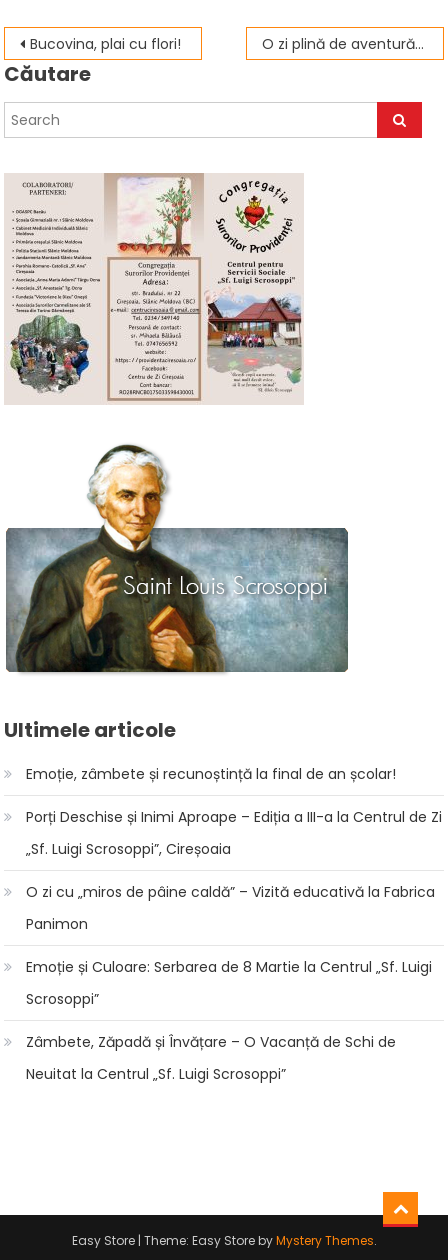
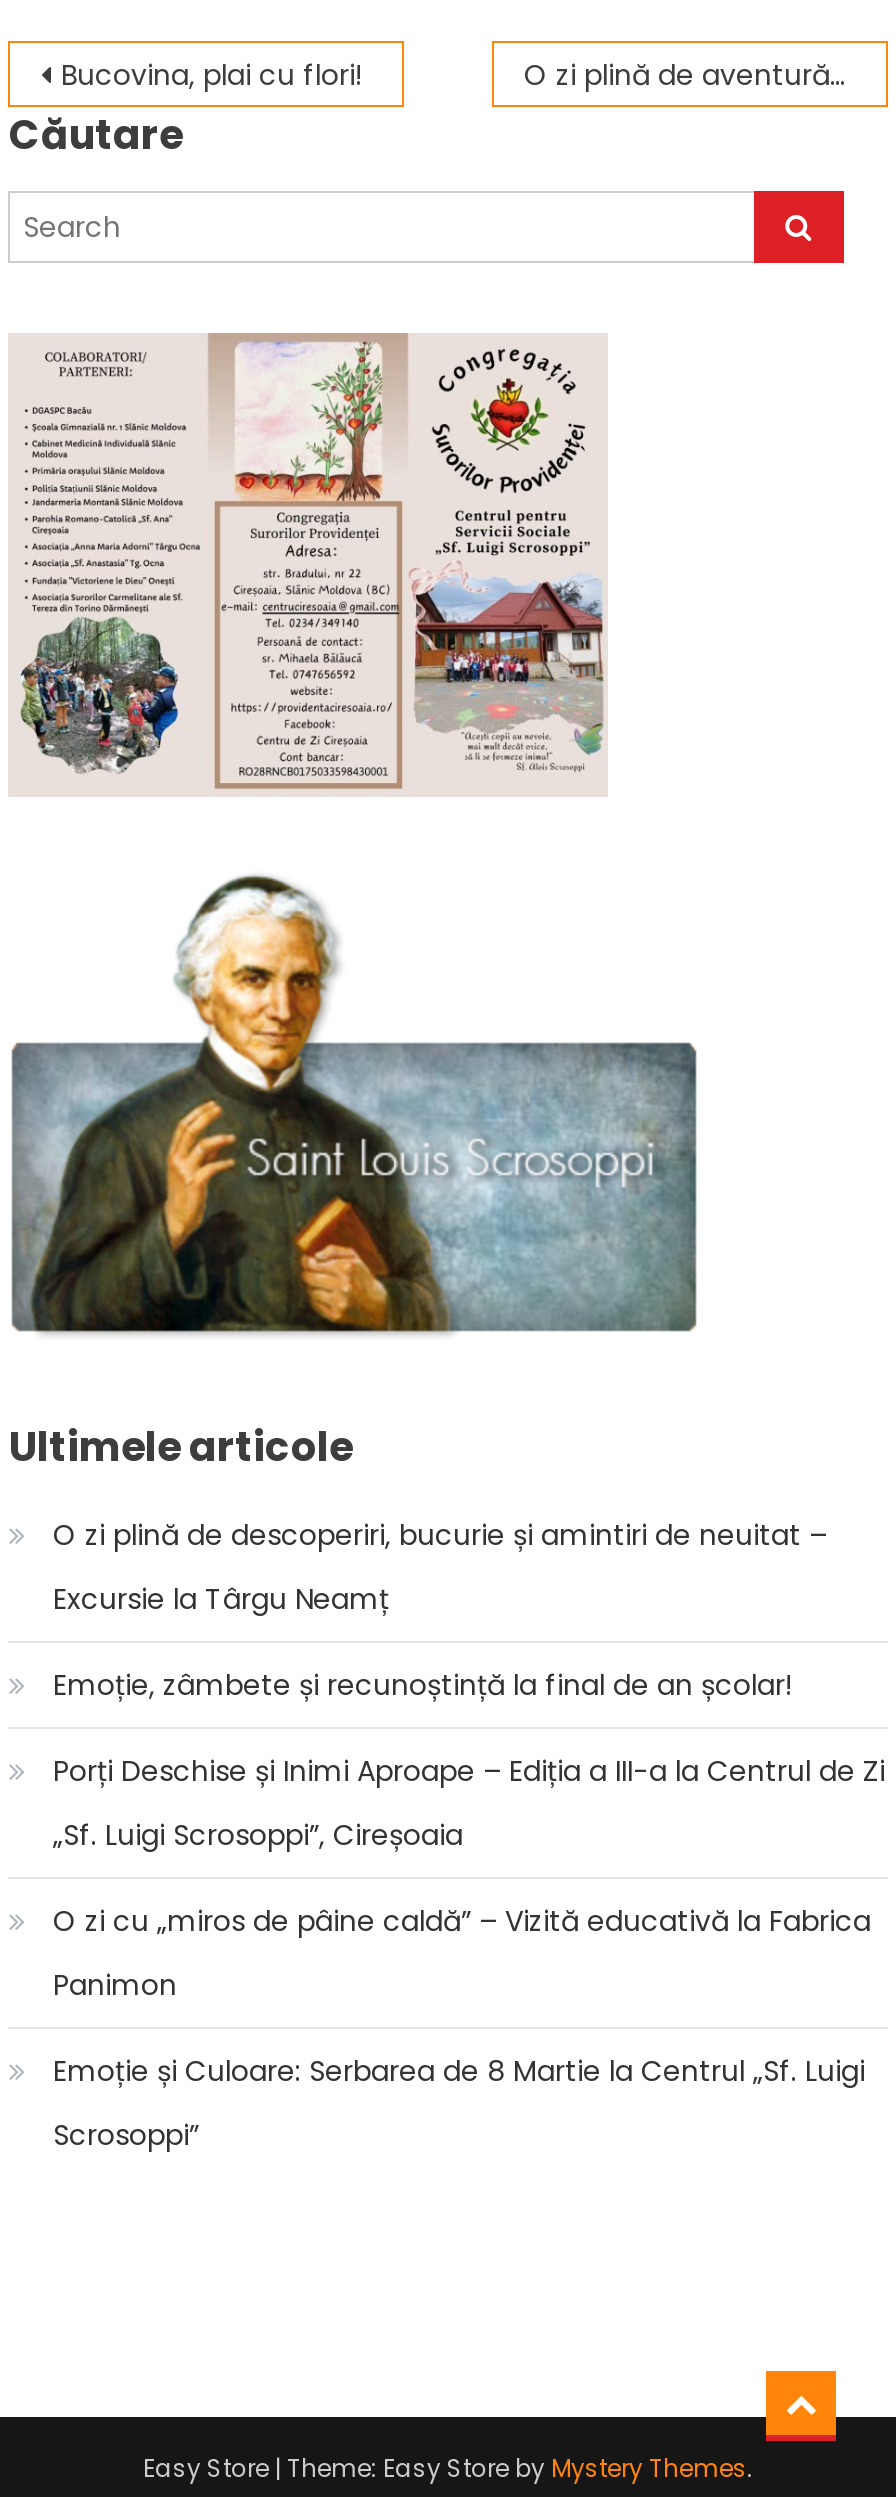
+ O zi plină de descoperiri, bucurie și amintiri de neuitat –
+ Excursie la Târgu Neamț

moved down: Emoție, zâmbete și recunoștință la final de an școlar! | Porți Deschise și Inimi Aproape – Ediția a III-a la Centrul de Zi | „Sf. Luigi Scrosoppi”, Cireșoaia | O zi cu „miros de pâine caldă” – Vizită educativă la Fabrica | Panimon | Emoție și Culoare: Serbarea de 8 Martie la Centrul „Sf. Luigi | Scrosoppi”

- Zâmbete, Zăpadă și Învățare – O Vacanță de Schi de
- Neuitat la Centrul „Sf. Luigi Scrosoppi”
